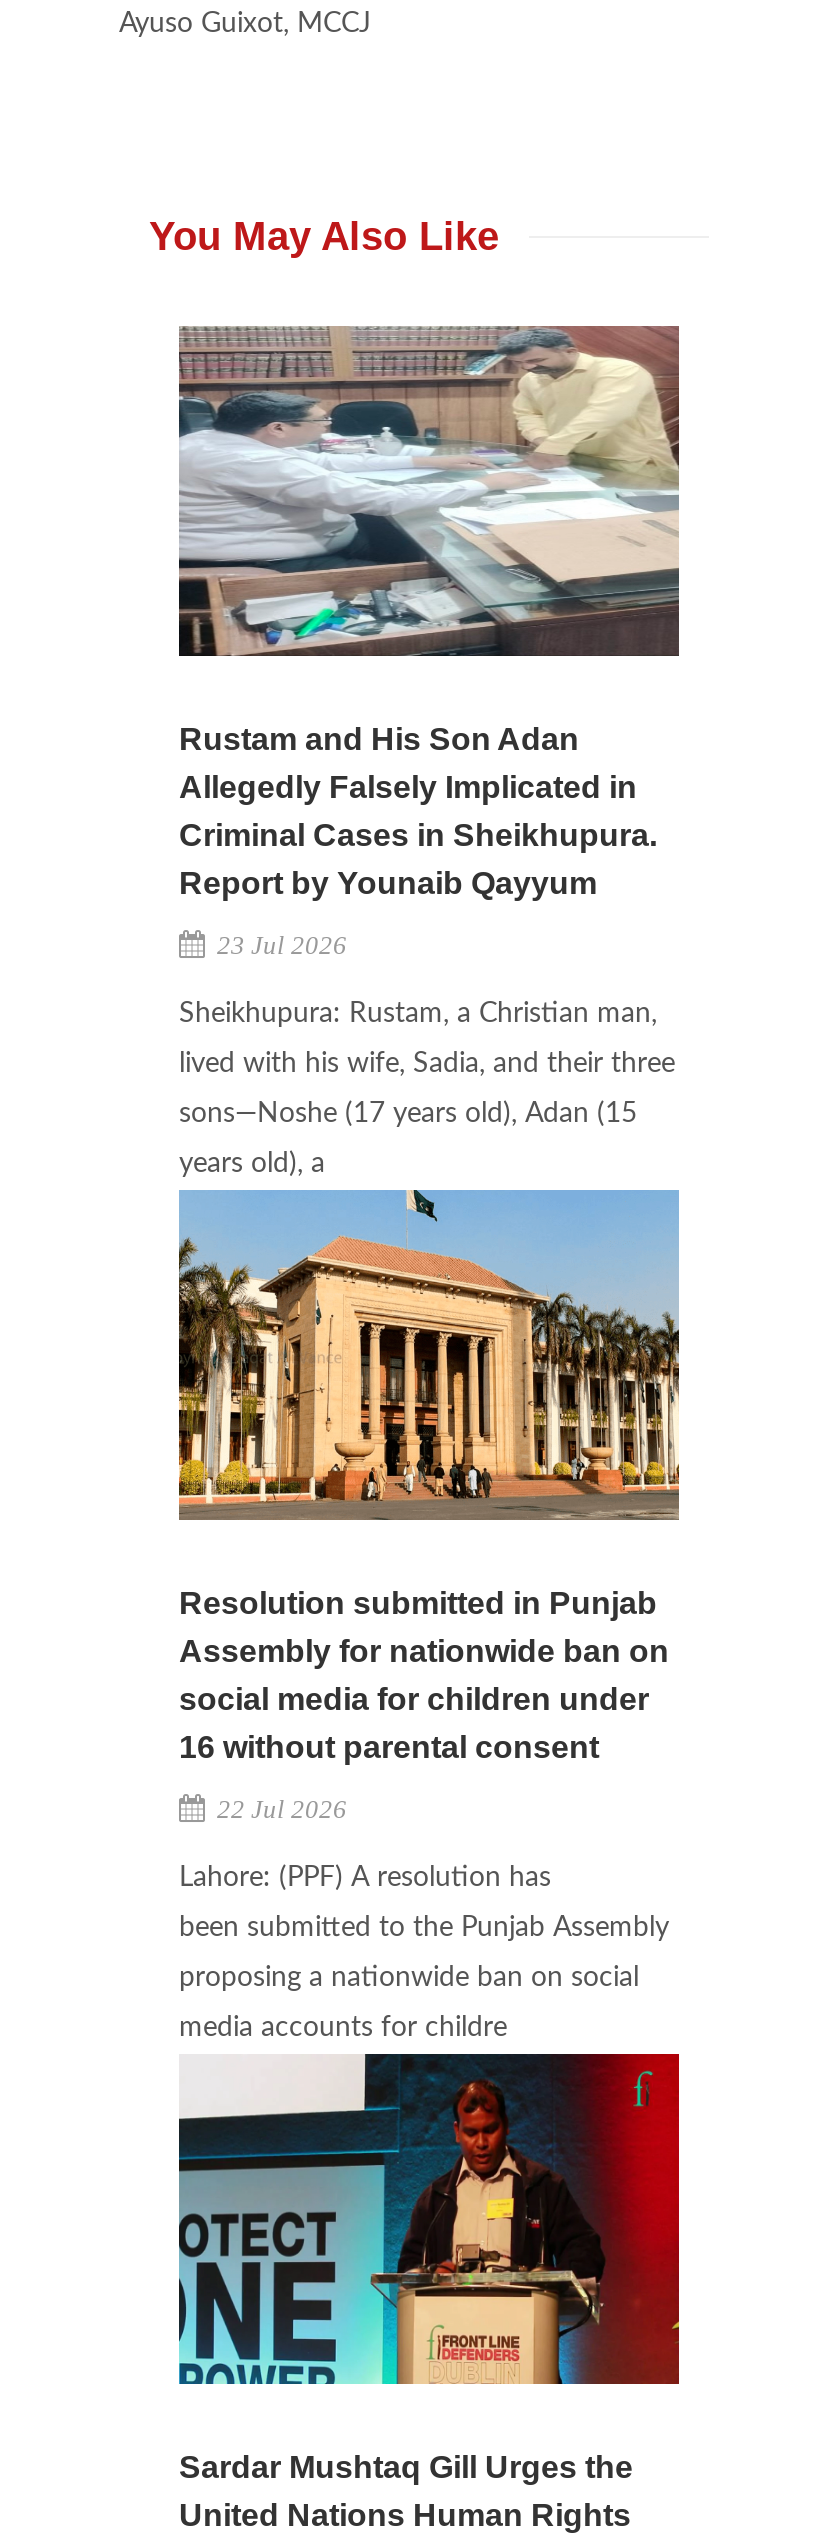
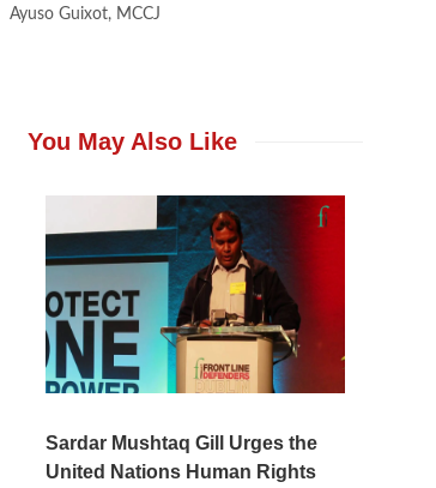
- [image]
- Rustam and His Son Adan
- Allegedly Falsely Implicated in
- Criminal Cases in Sheikhupura.
- Report by Younaib Qayyum
- 23 Jul 2026
- Sheikhupura: Rustam, a Christian man,
- lived with his wife, Sadia, and their three
- sons—Noshe (17 years old), Adan (15
- years old), a

- [image]
- Resolution submitted in Punjab
- Assembly for nationwide ban on
- social media for children under
- 16 without parental consent
- 22 Jul 2026
- Lahore: (PPF) A resolution has
- been submitted to the Punjab Assembly
- proposing a nationwide ban on social
- media accounts for childre
